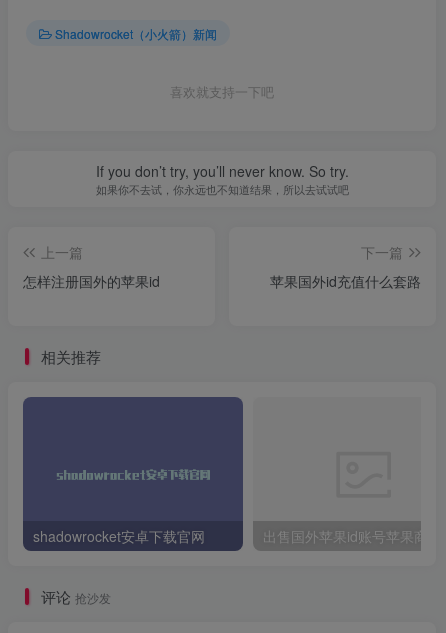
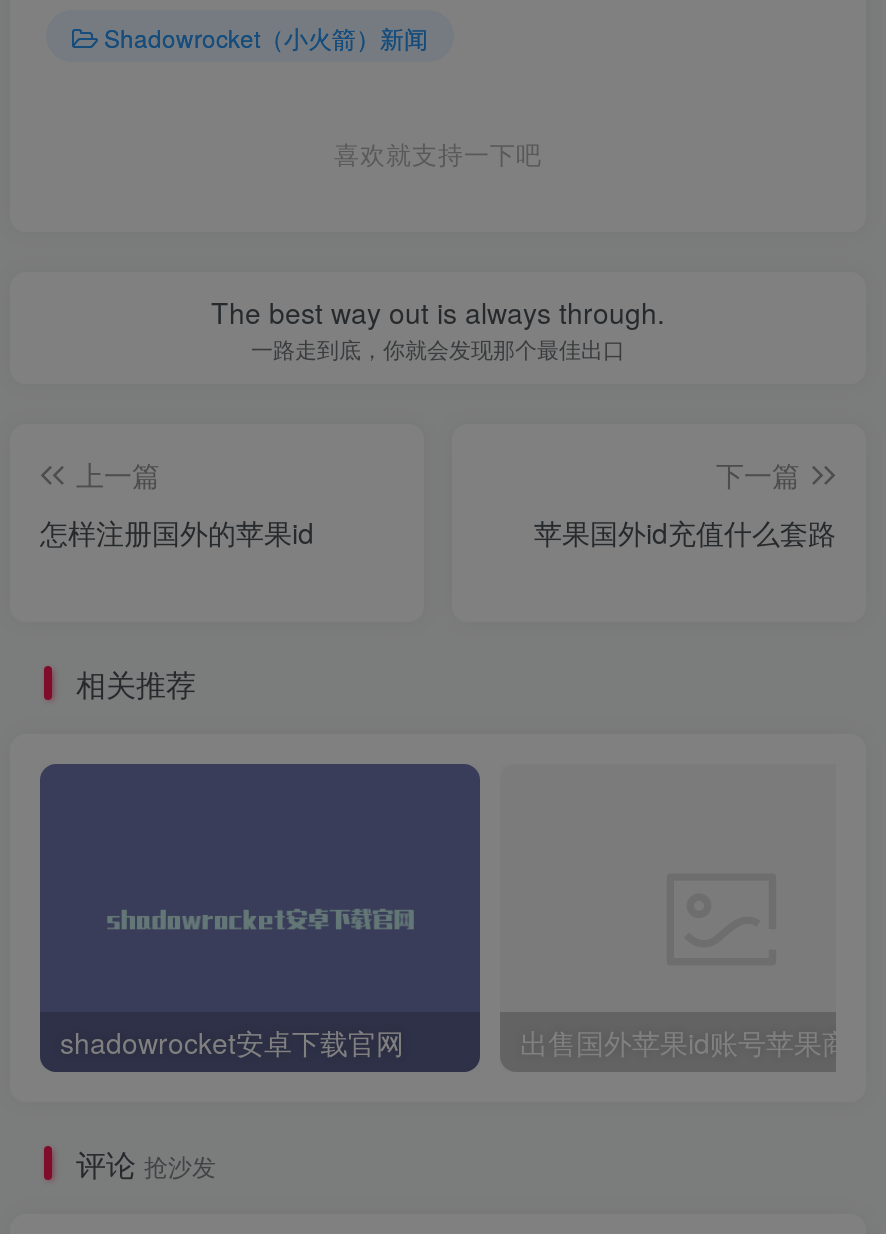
- If you don’t try, you’ll never know. So try.
- 如果你不去试，你永远也不知道结果，所以去试试吧
+ The best way out is always through.
+ 一路走到底，你就会发现那个最佳出口
